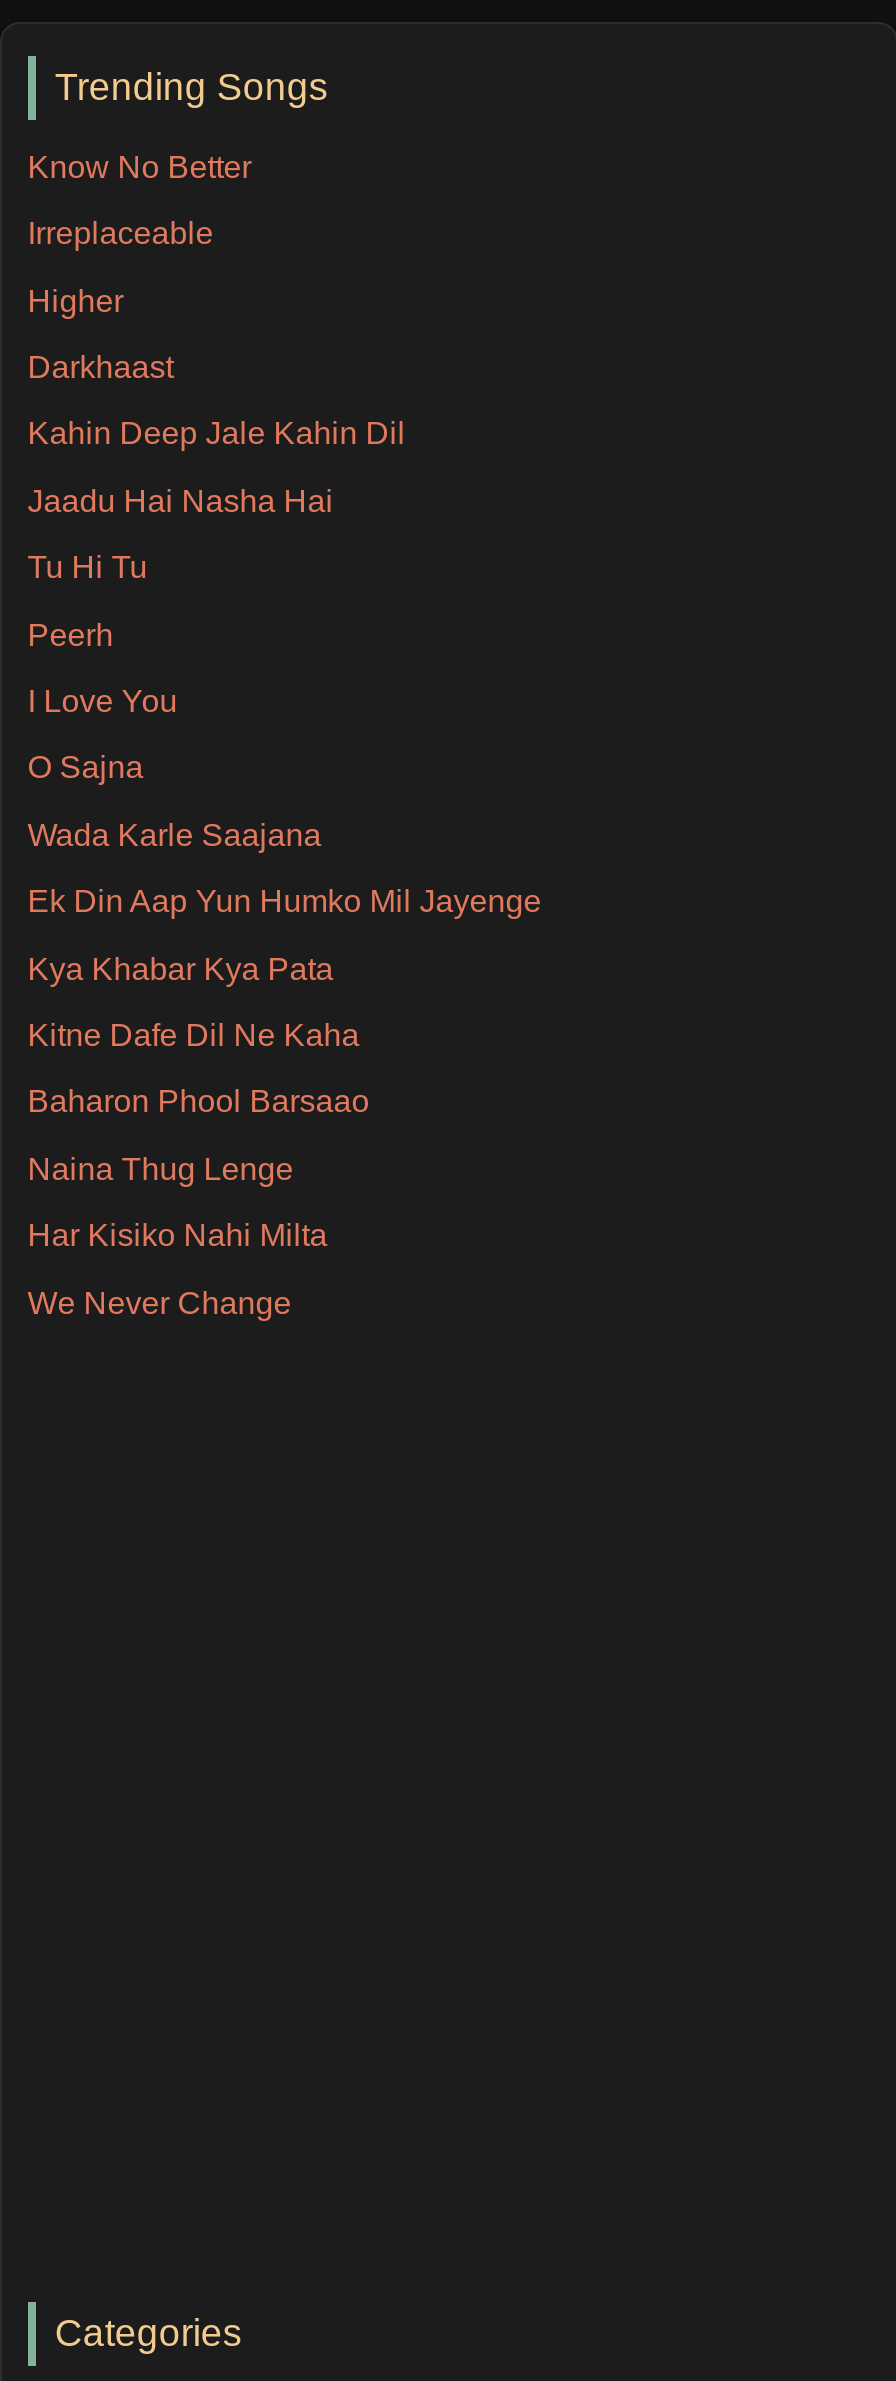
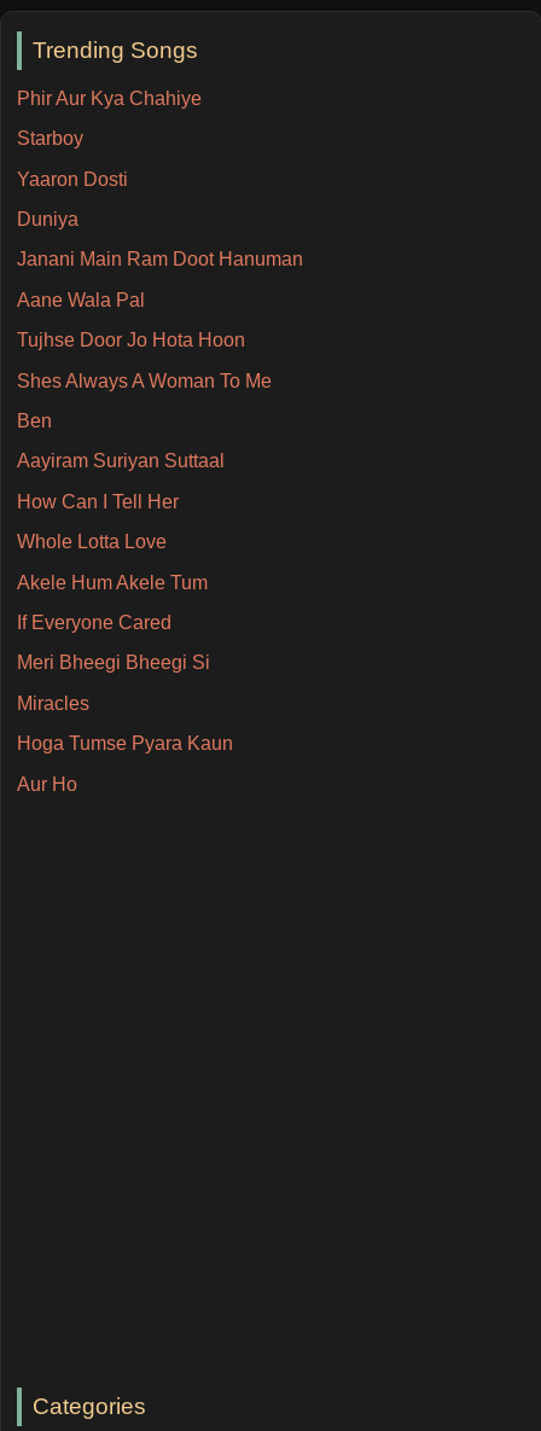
- Know No Better
+ Phir Aur Kya Chahiye

- Irreplaceable
+ Starboy

- Higher
+ Yaaron Dosti

- Darkhaast
+ Duniya

- Kahin Deep Jale Kahin Dil
+ Janani Main Ram Doot Hanuman

- Jaadu Hai Nasha Hai
+ Aane Wala Pal

- Tu Hi Tu
+ Tujhse Door Jo Hota Hoon

- Peerh
+ Shes Always A Woman To Me

- I Love You
+ Ben

- O Sajna
+ Aayiram Suriyan Suttaal

- Wada Karle Saajana
+ How Can I Tell Her

- Ek Din Aap Yun Humko Mil Jayenge
+ Whole Lotta Love

- Kya Khabar Kya Pata
+ Akele Hum Akele Tum

- Kitne Dafe Dil Ne Kaha
+ If Everyone Cared

- Baharon Phool Barsaao
+ Meri Bheegi Bheegi Si

- Naina Thug Lenge
+ Miracles

- Har Kisiko Nahi Milta
+ Hoga Tumse Pyara Kaun

- We Never Change
+ Aur Ho
